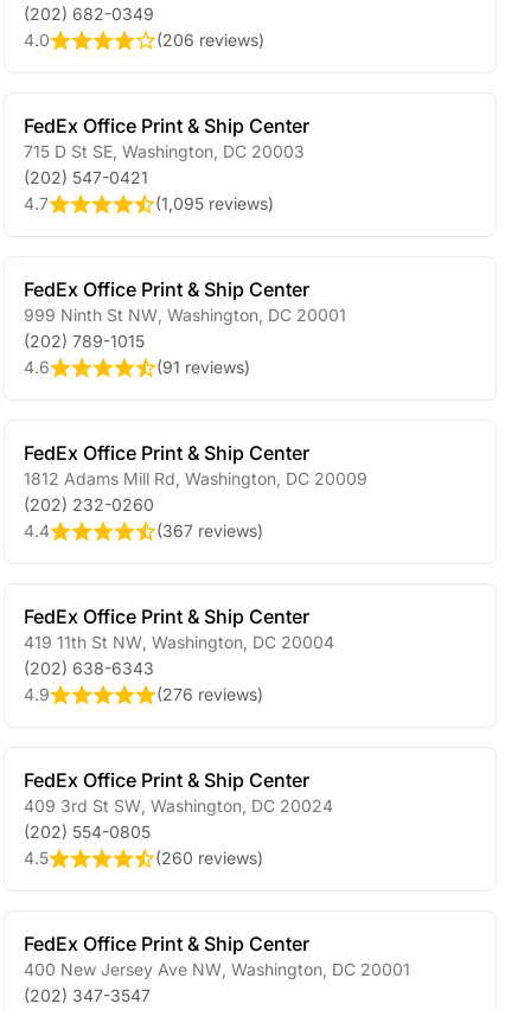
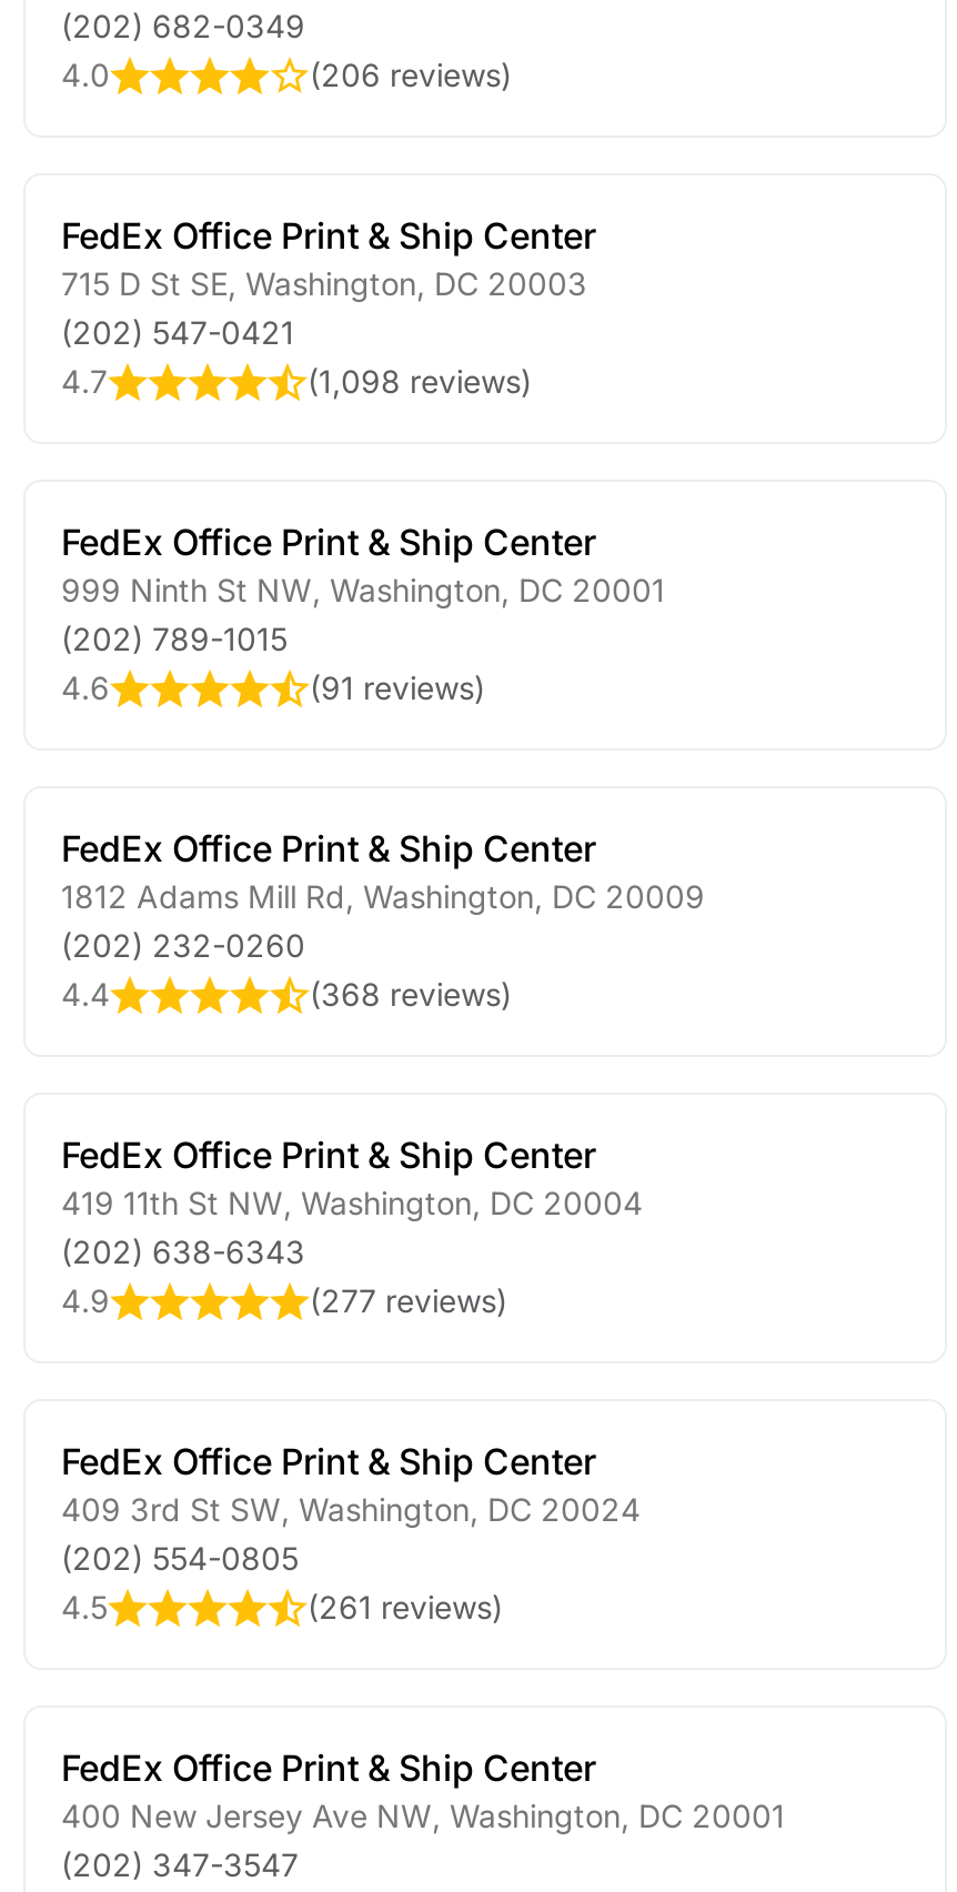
- (1,095 reviews)
+ (1,098 reviews)

- (367 reviews)
+ (368 reviews)

- (276 reviews)
+ (277 reviews)

- (260 reviews)
+ (261 reviews)
